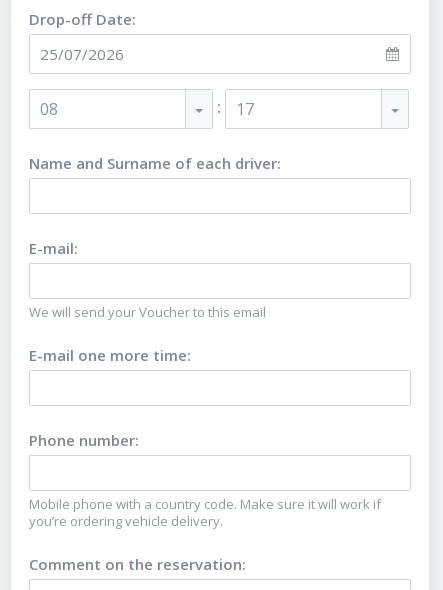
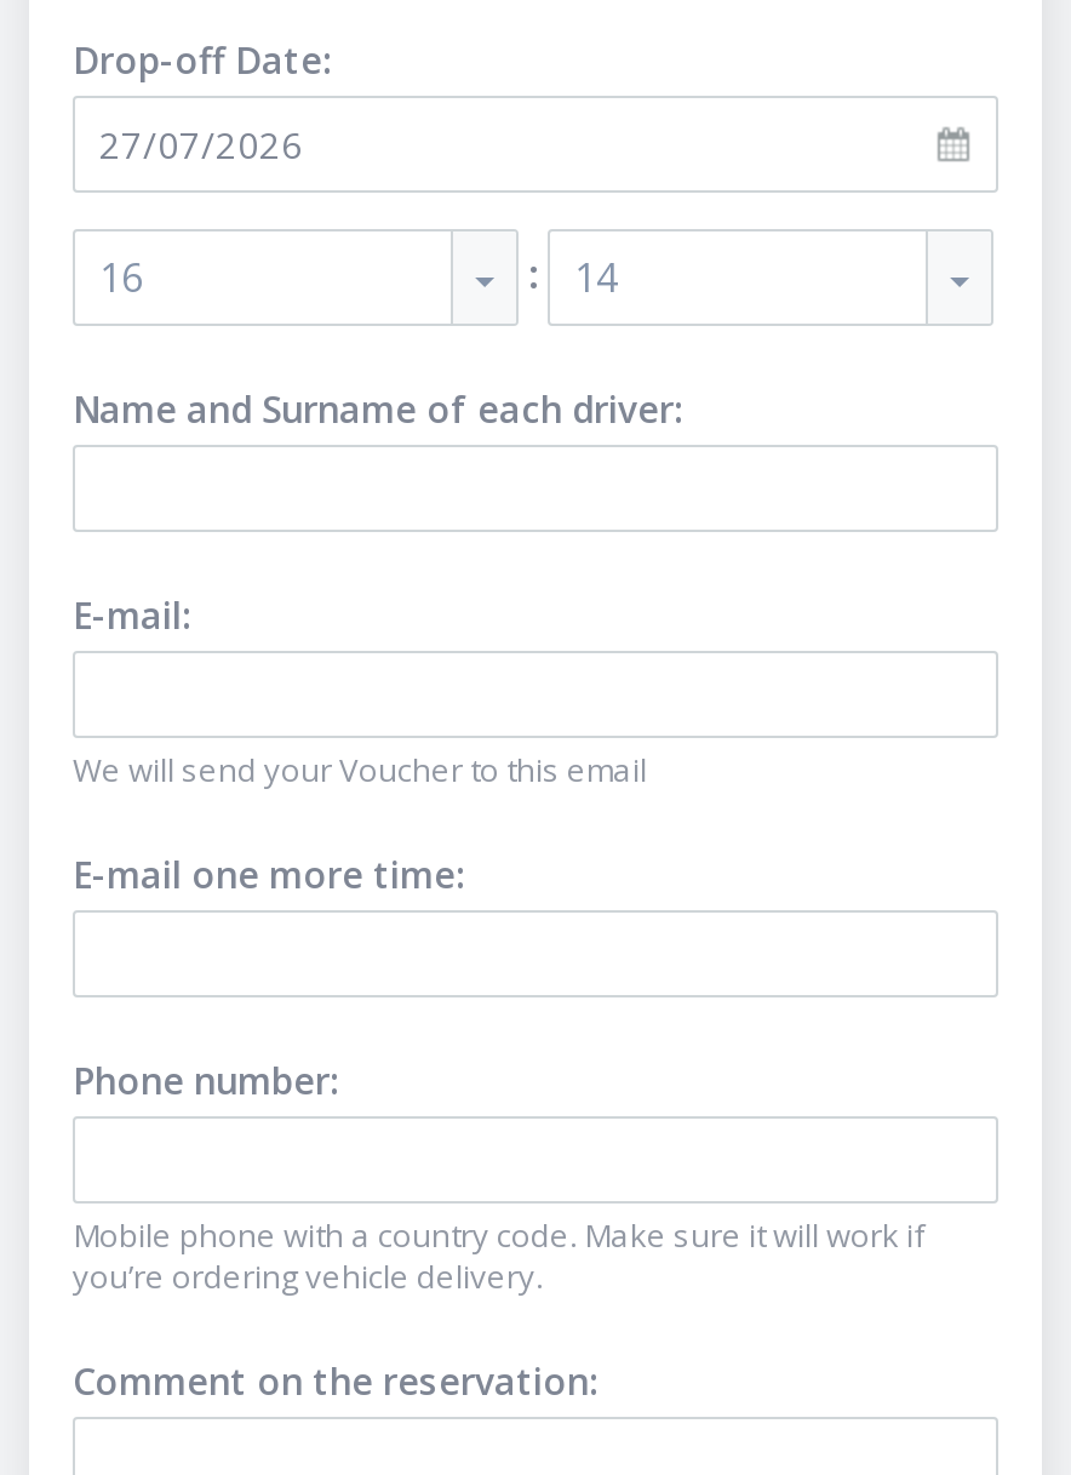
- 08
+ 16

- : 17
+ : 14
